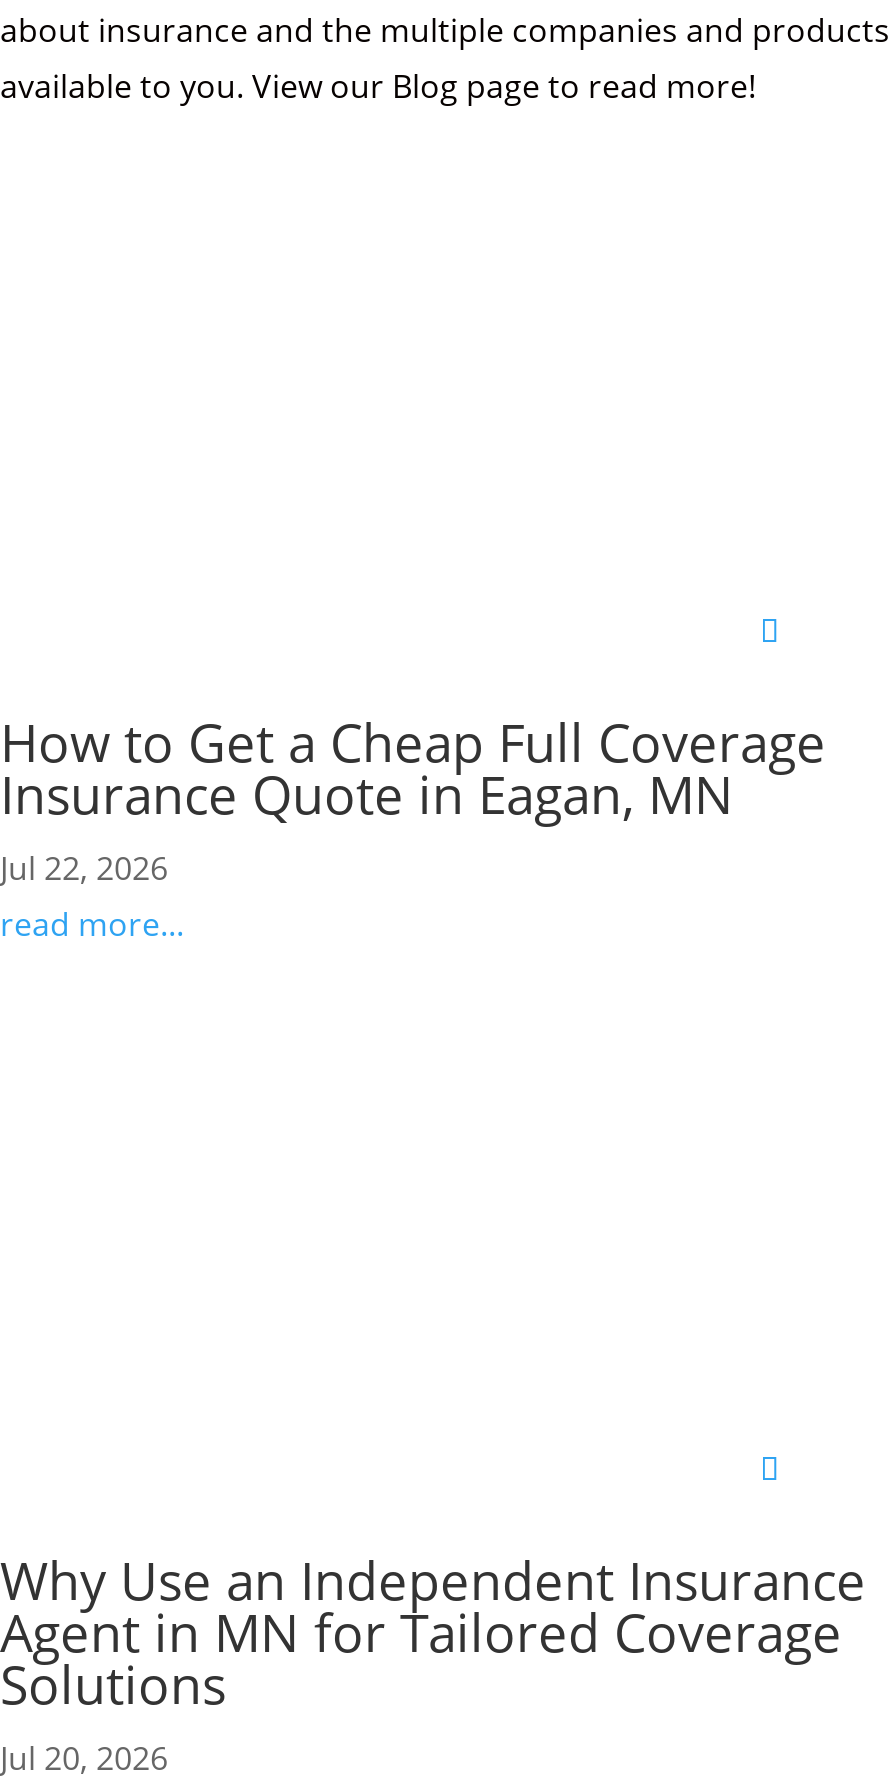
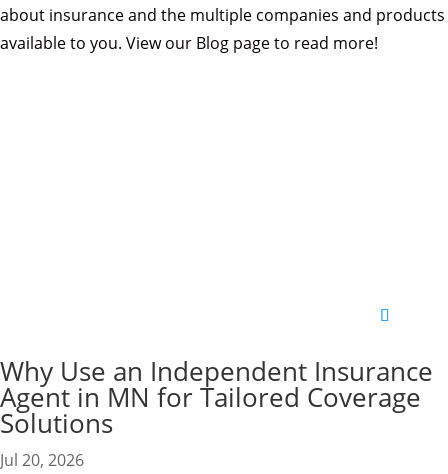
- How to Get a Cheap Full Coverage
- Insurance Quote in Eagan, MN
- Jul 22, 2026
- read more...
